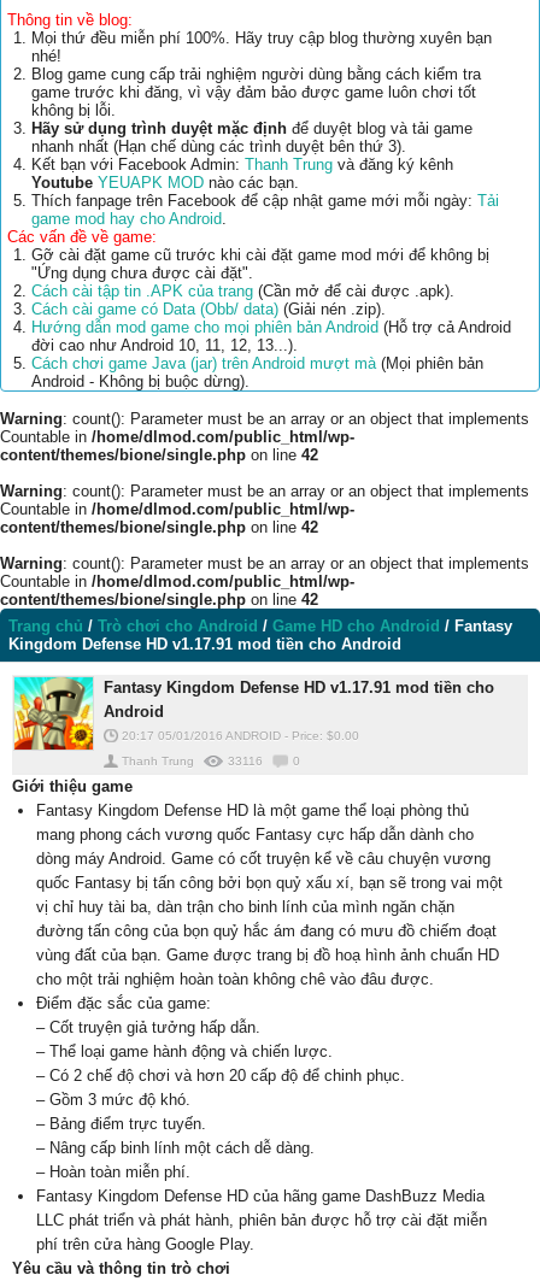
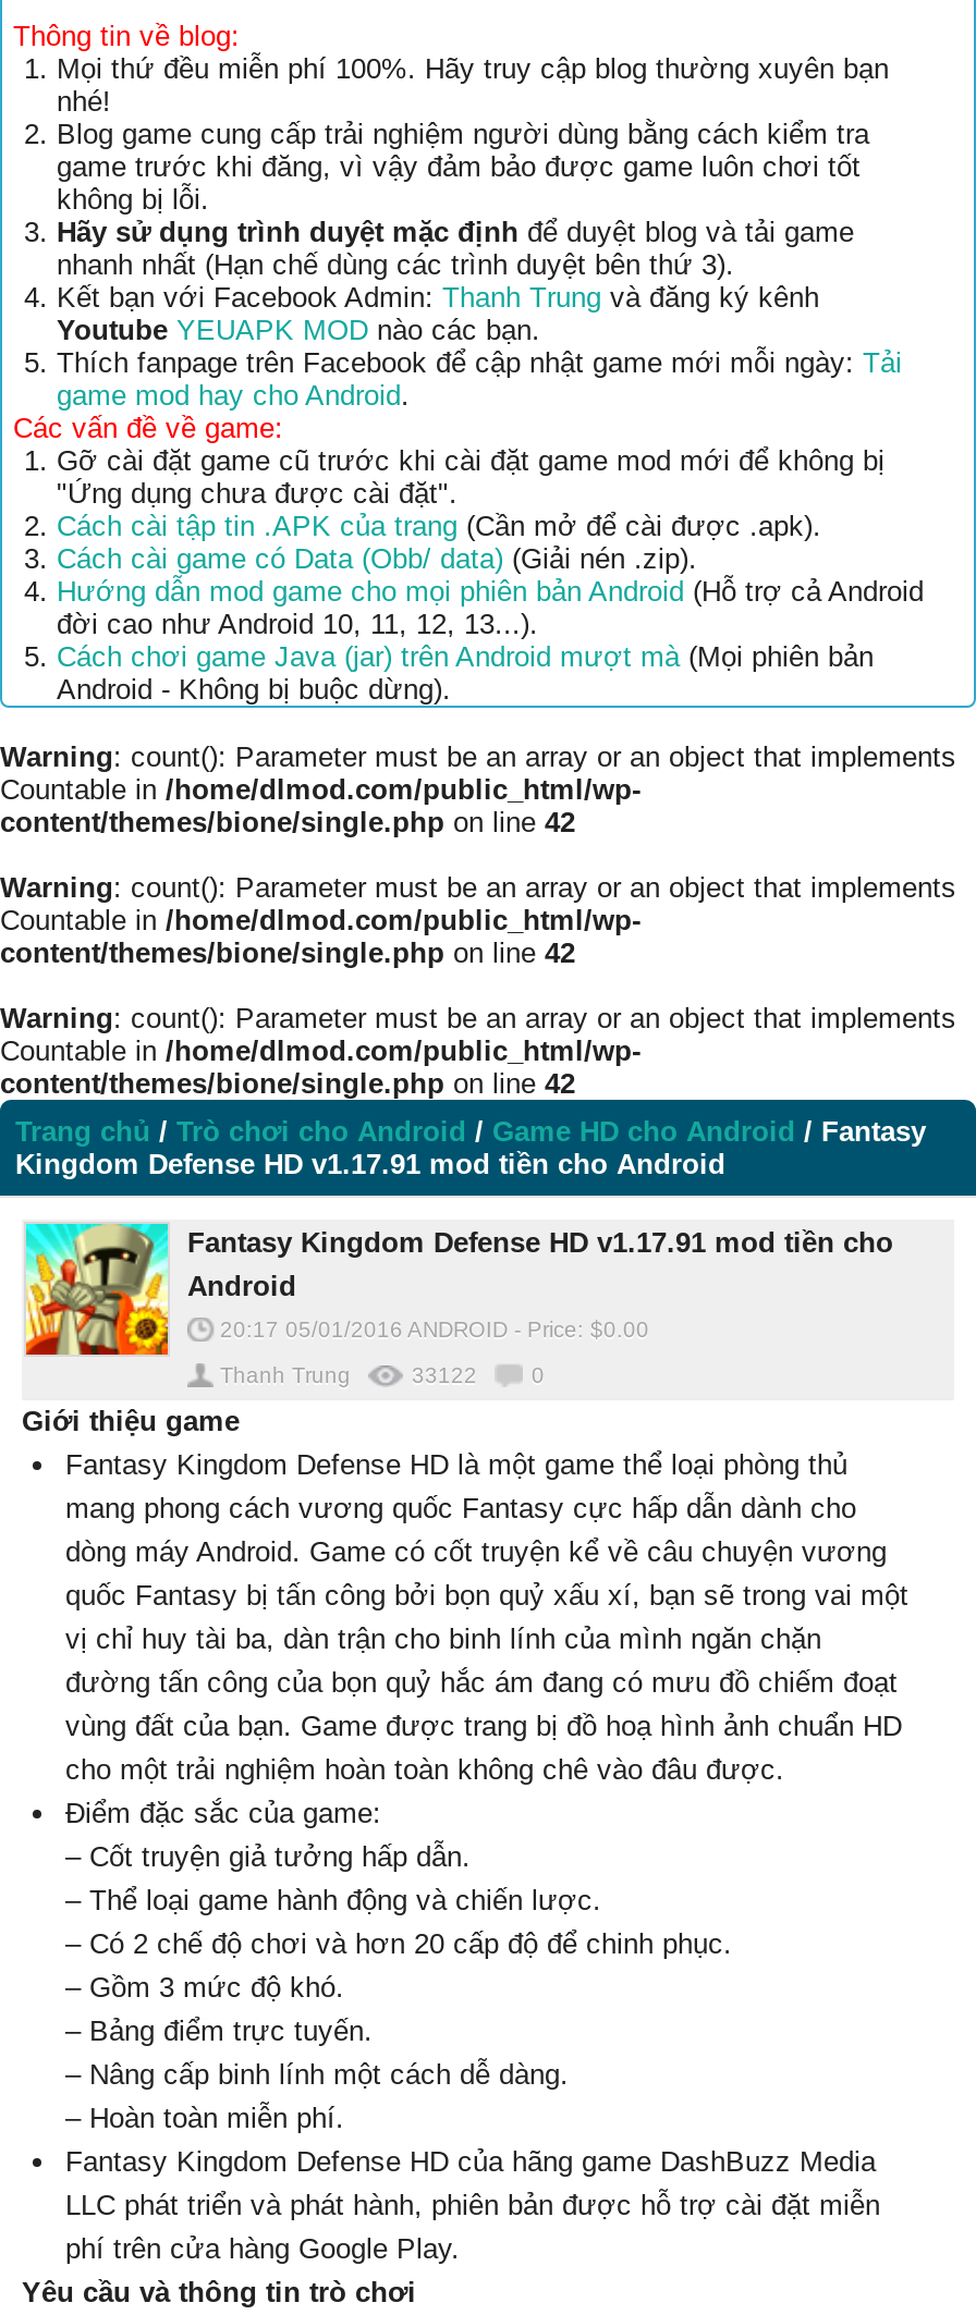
- 33116
+ 33122
